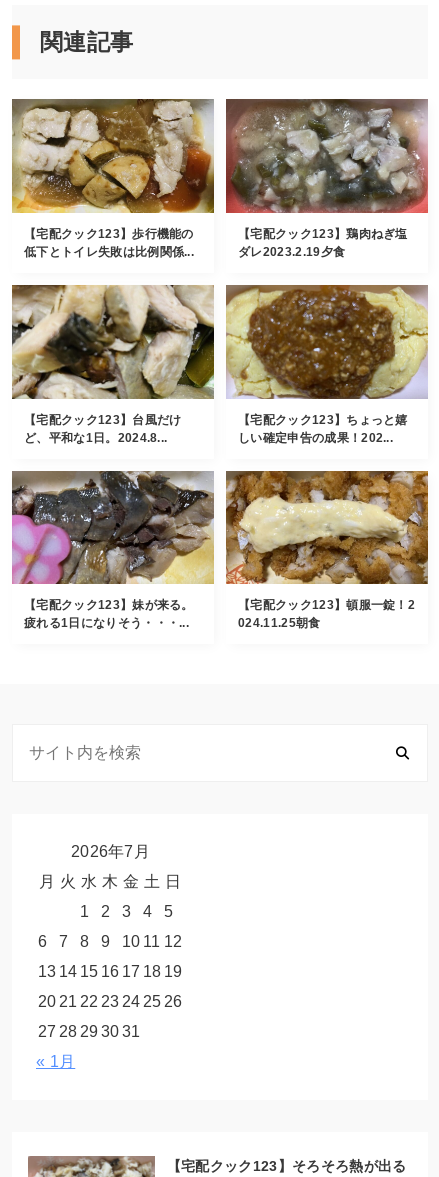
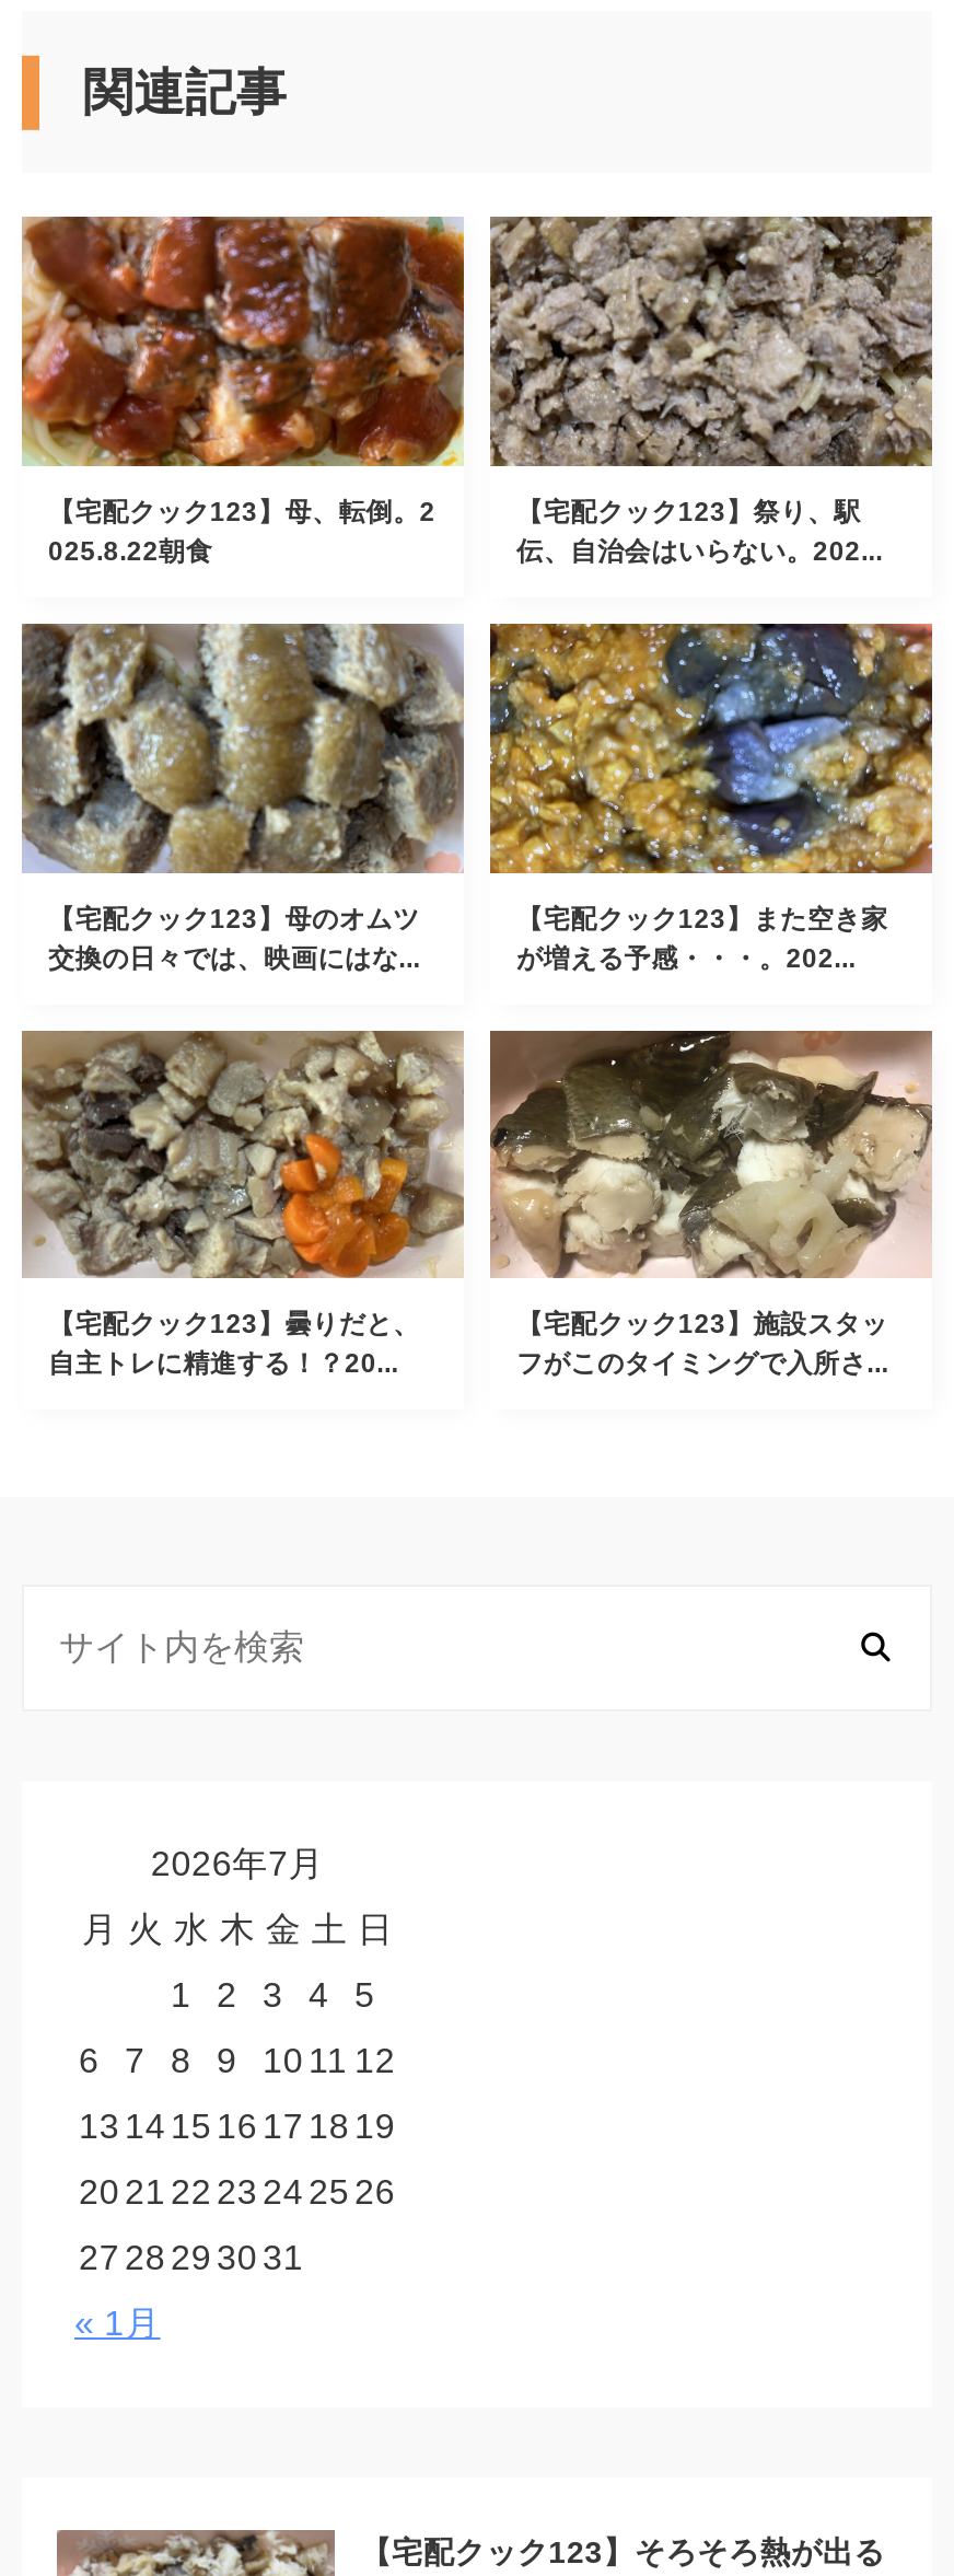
- [image]
- 【宅配クック123】歩行機能の
- 低下とトイレ失敗は比例関係...
+ [image]
+ 【宅配クック123】母、転倒。2
+ 025.8.22朝食

- [image]
- 【宅配クック123】鶏肉ねぎ塩
- ダレ2023.2.19夕食
+ [image]
+ 【宅配クック123】祭り、駅
+ 伝、自治会はいらない。202...

- [image]
- 【宅配クック123】台風だけ
- ど、平和な1日。2024.8...
+ [image]
+ 【宅配クック123】母のオムツ
+ 交換の日々では、映画にはな...

- [image]
- 【宅配クック123】ちょっと嬉
- しい確定申告の成果！202...
+ [image]
+ 【宅配クック123】また空き家
+ が増える予感・・・。202...

- [image]
- 【宅配クック123】妹が来る。
- 疲れる1日になりそう・・・...
+ [image]
+ 【宅配クック123】曇りだと、
+ 自主トレに精進する！？20...

- [image]
- 【宅配クック123】頓服一錠！2
- 024.11.25朝食
+ [image]
+ 【宅配クック123】施設スタッ
+ フがこのタイミングで入所さ...
